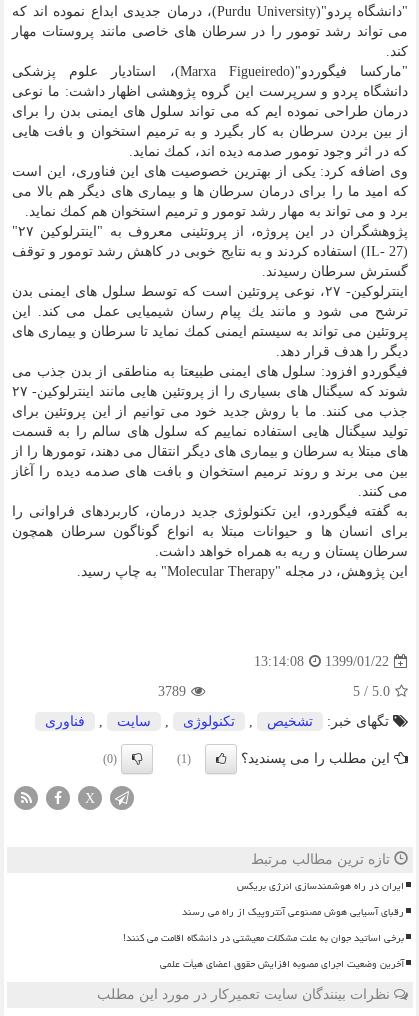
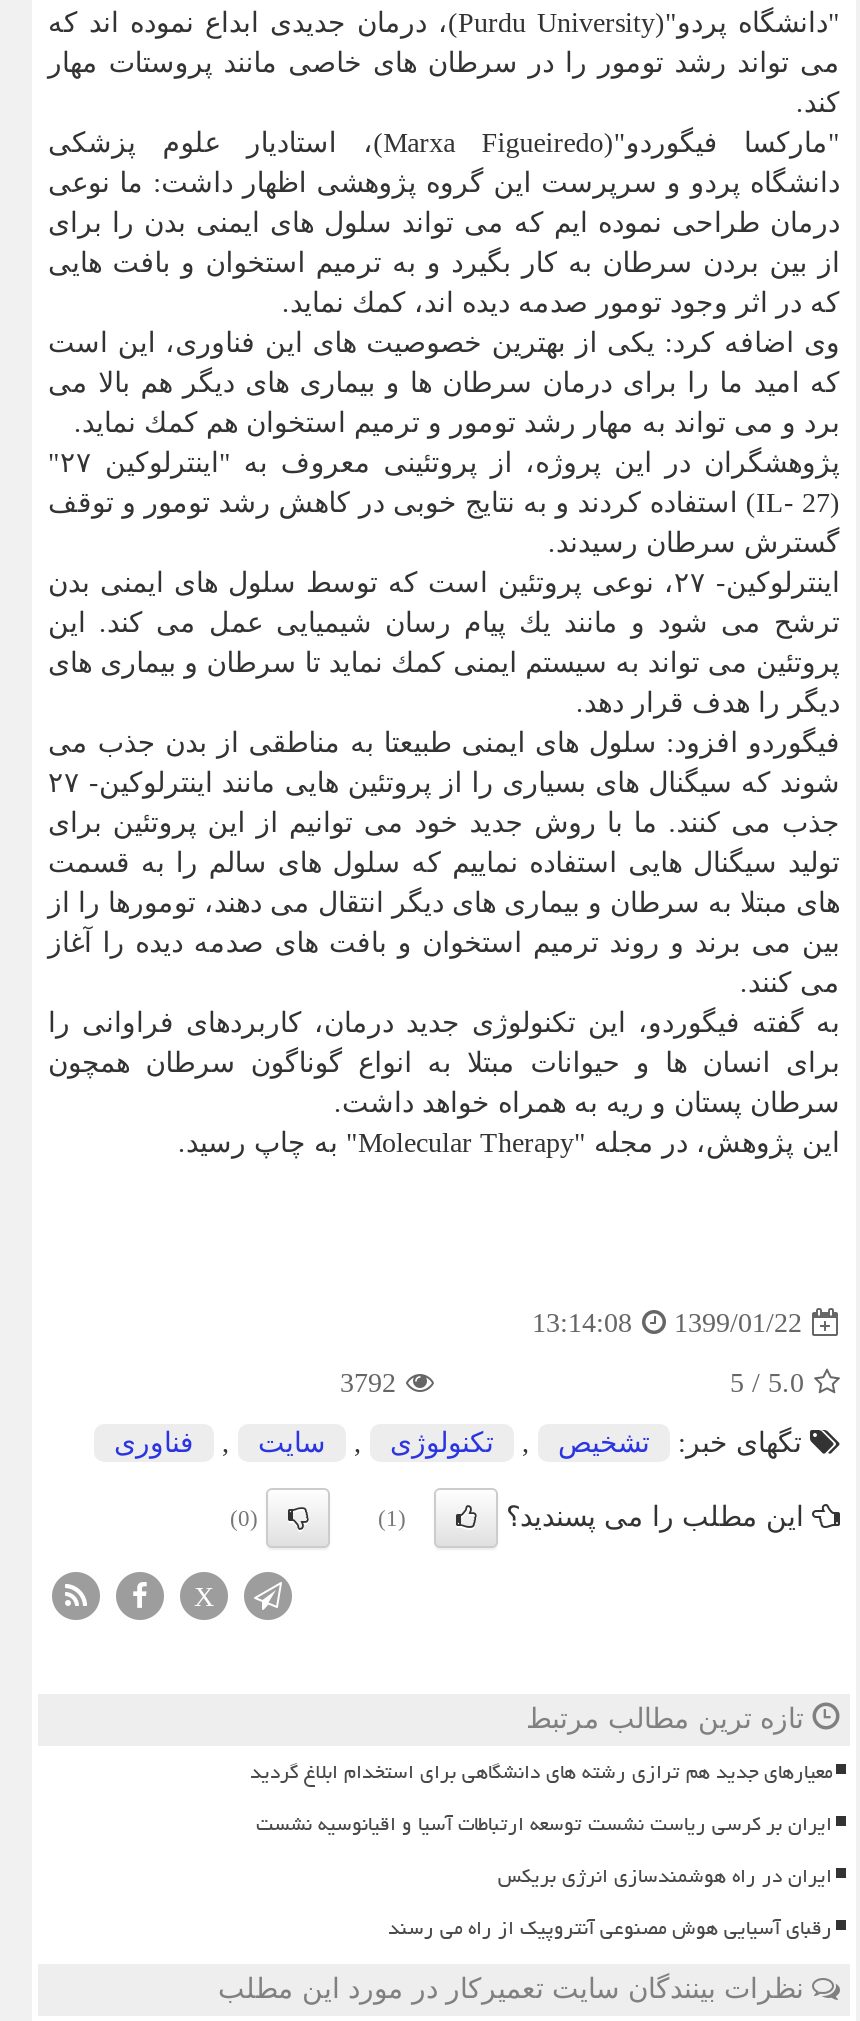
- 3789
+ 3792

+ معیارهای جدید هم ترازی رشته های دانشگاهی برای استخدام ابلاغ گردید
+ ایران بر کرسی ریاست نشست توسعه ارتباطات آسیا و اقیانوسیه نشست

moved down: ایران در راه هوشمندسازی انرژی بریکس | رقبای آسیایی هوش مصنوعی آنتروپیک از راه می رسند

- برخی اساتید جوان به علت مشکلات معیشتی در دانشگاه اقامت می کنند!
- آخرین وضعیت اجرای مصوبه افزایش حقوق اعضای هیأت علمی
